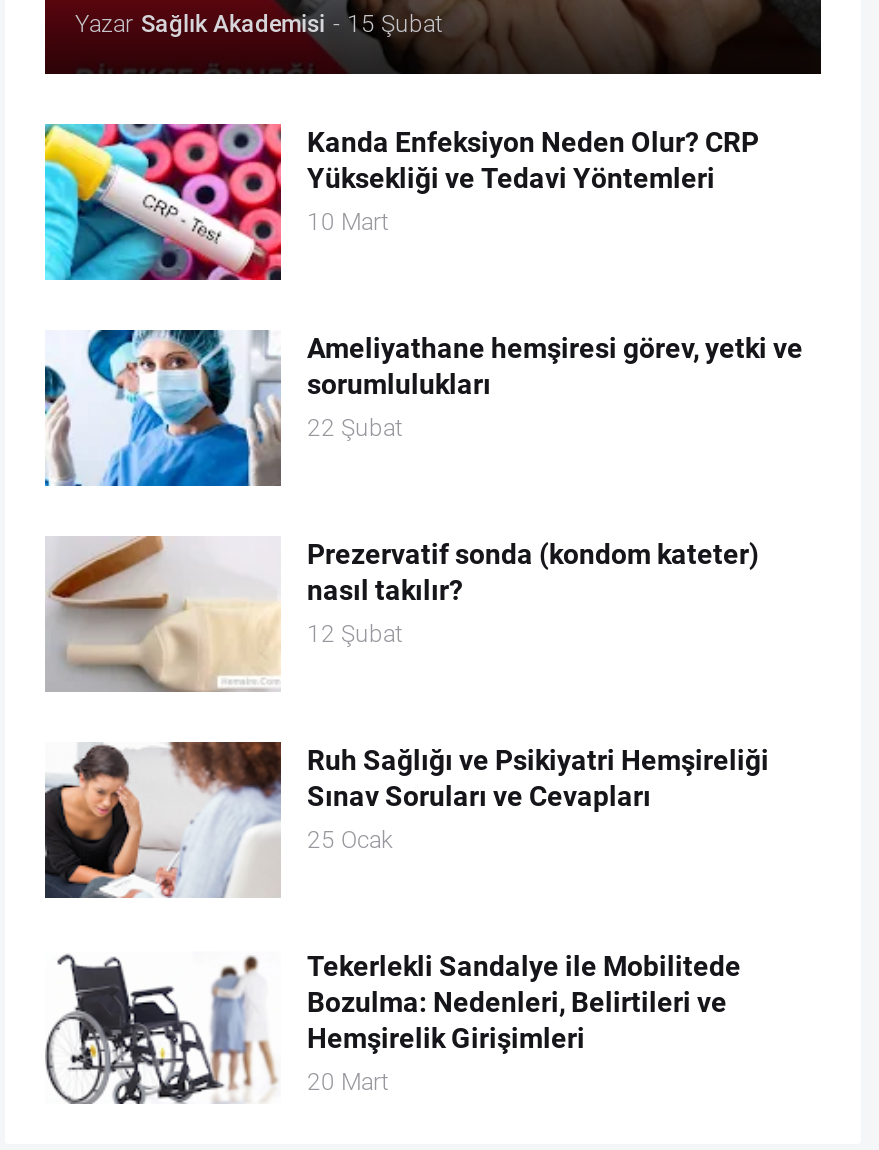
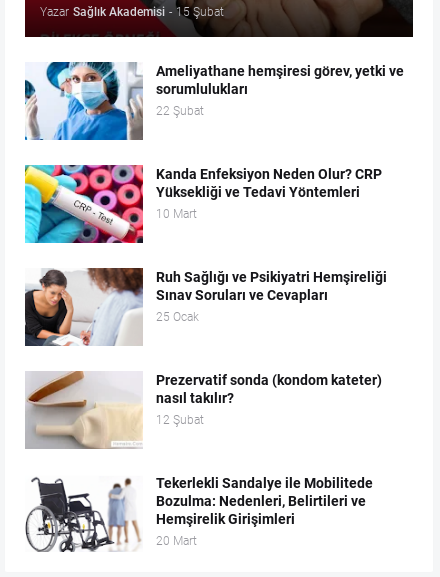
moved down: [image] | Kanda Enfeksiyon Neden Olur? CRP | Yüksekliği ve Tedavi Yöntemleri | 10 Mart

moved up: [image] | Ameliyathane hemşiresi görev, yetki ve | sorumlulukları | 22 Şubat

moved down: [image] | Prezervatif sonda (kondom kateter) | nasıl takılır? | 12 Şubat

moved up: [image] | Ruh Sağlığı ve Psikiyatri Hemşireliği | Sınav Soruları ve Cevapları | 25 Ocak
